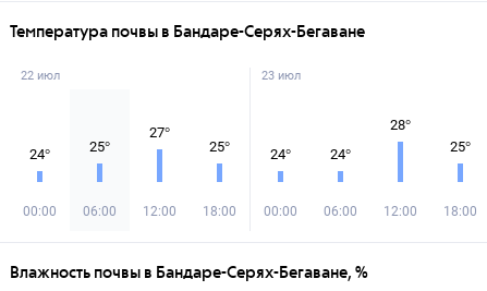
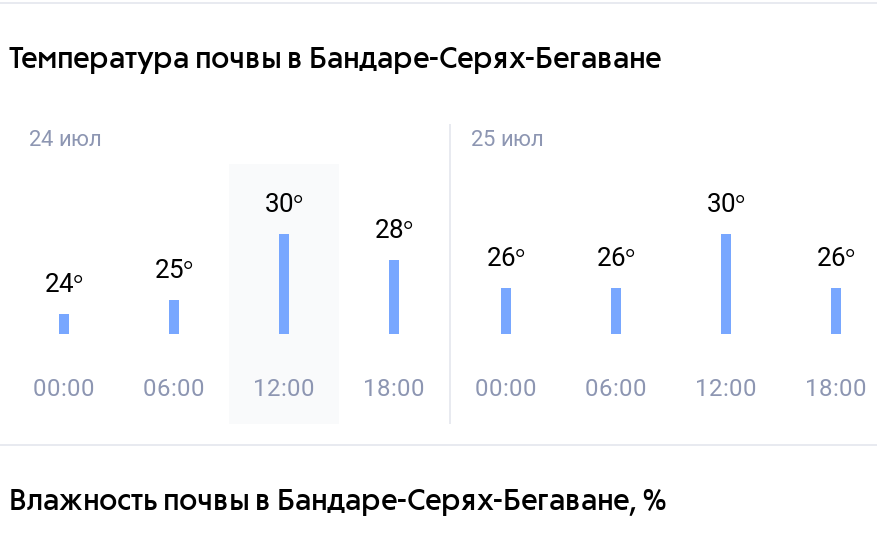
- 22 июл
+ 24 июл

- 23 июл
+ 25 июл

- 28°
+ 30°

- 27°
+ 30°

- 25°
+ 28°

- 25°
+ 26°

- 24°
+ 26°

- 24°
+ 26°
